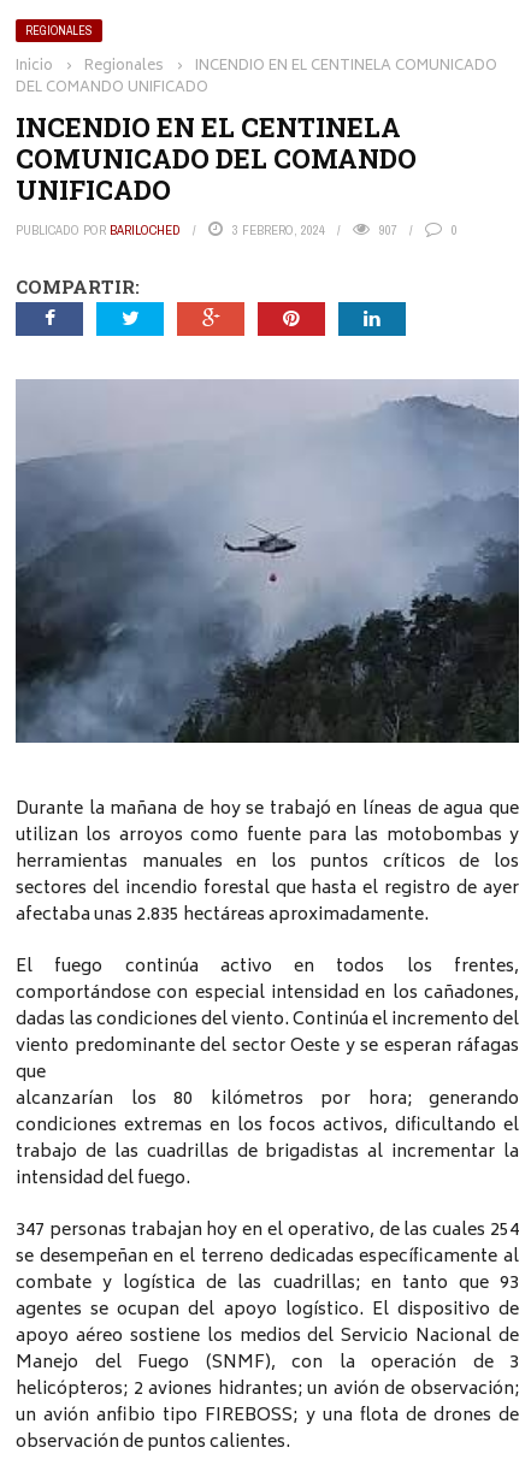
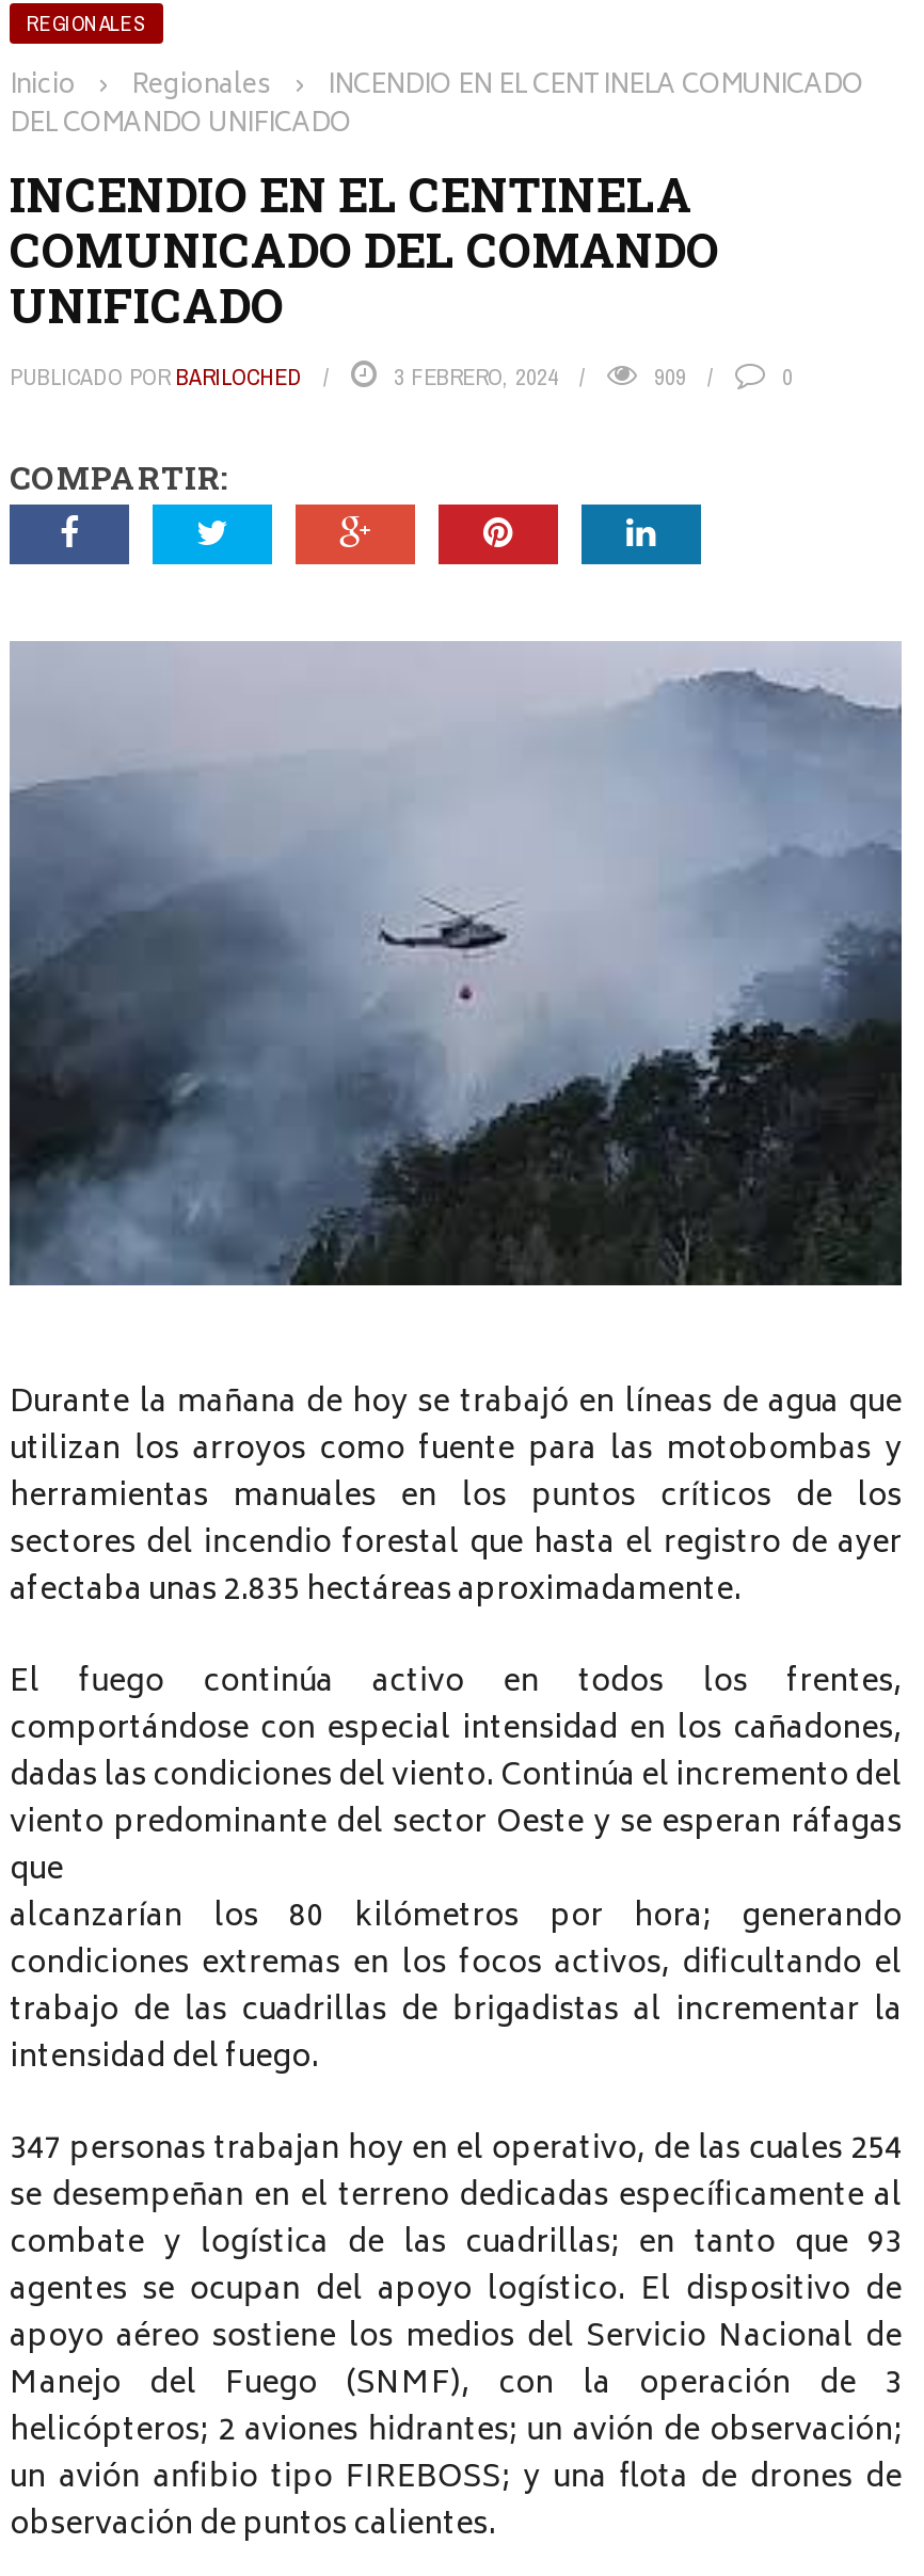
- 907
+ 909
